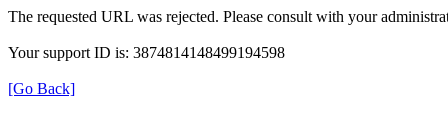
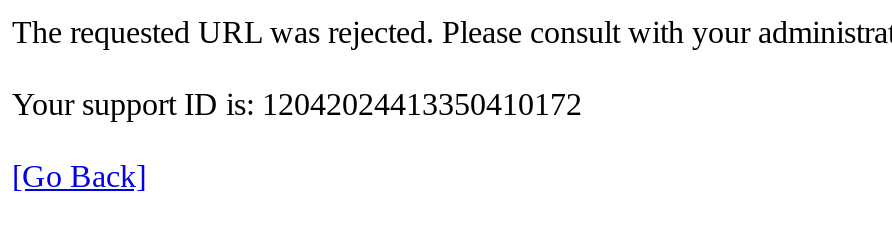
- Your support ID is: 3874814148499194598
+ Your support ID is: 12042024413350410172
